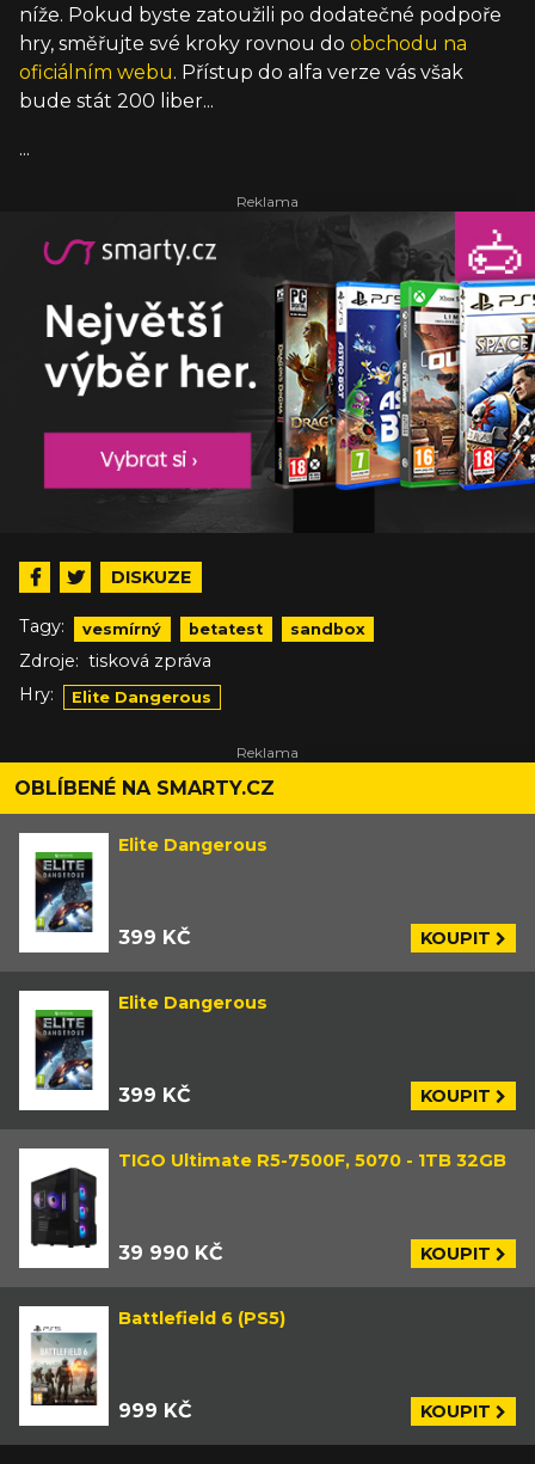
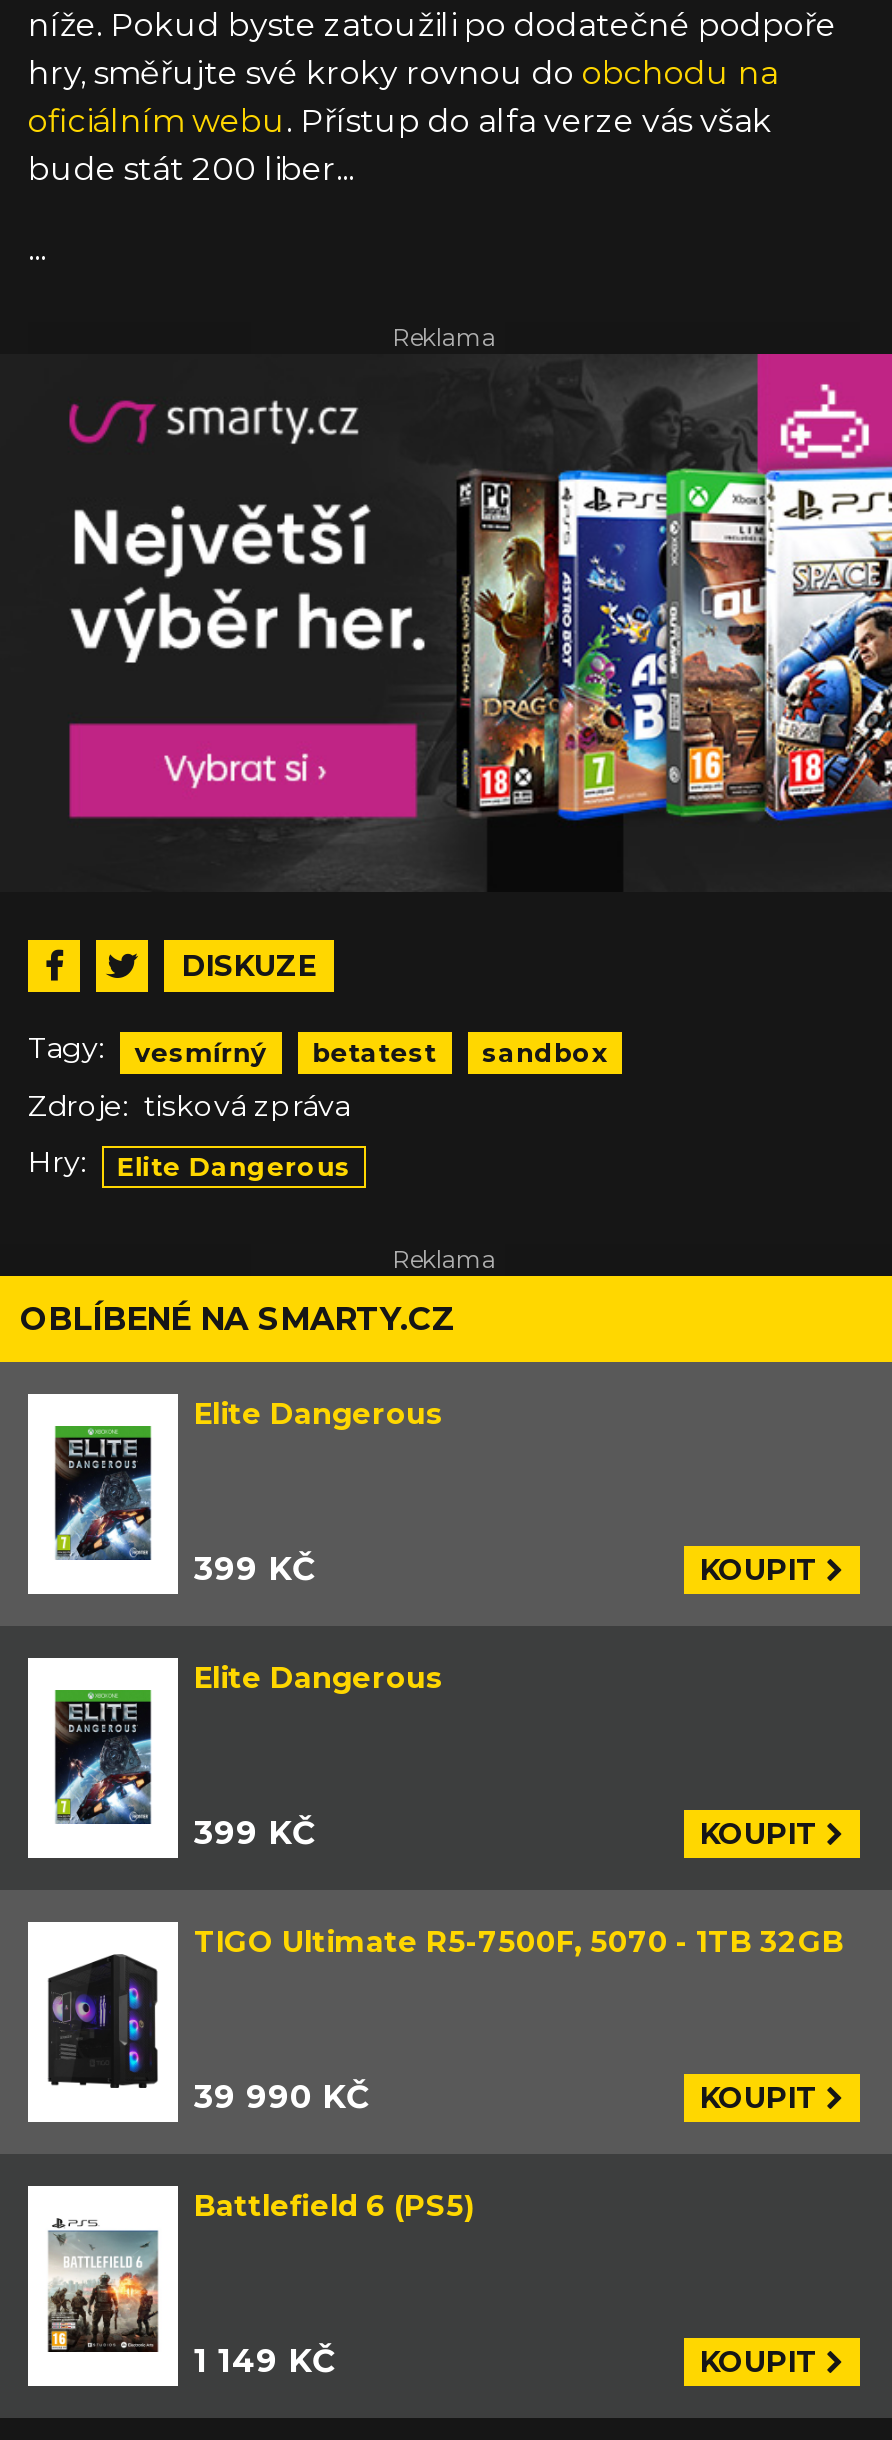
- 999 KČ
+ 1 149 KČ
